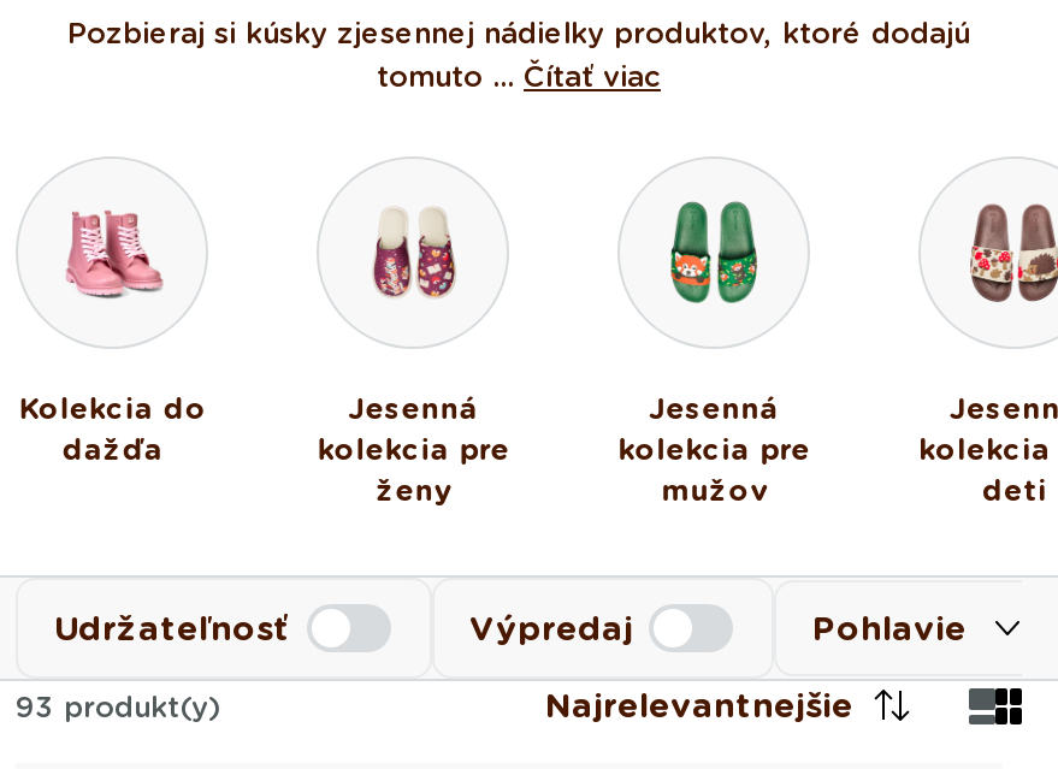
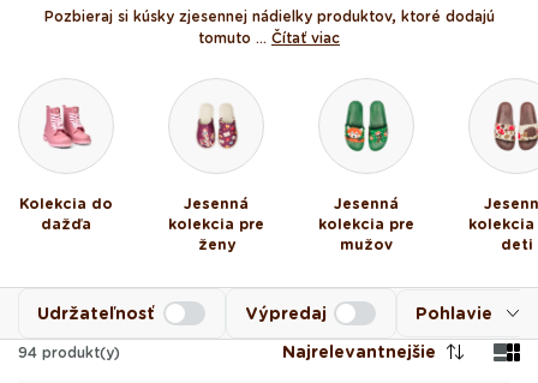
- 93 produkt(y)
+ 94 produkt(y)
